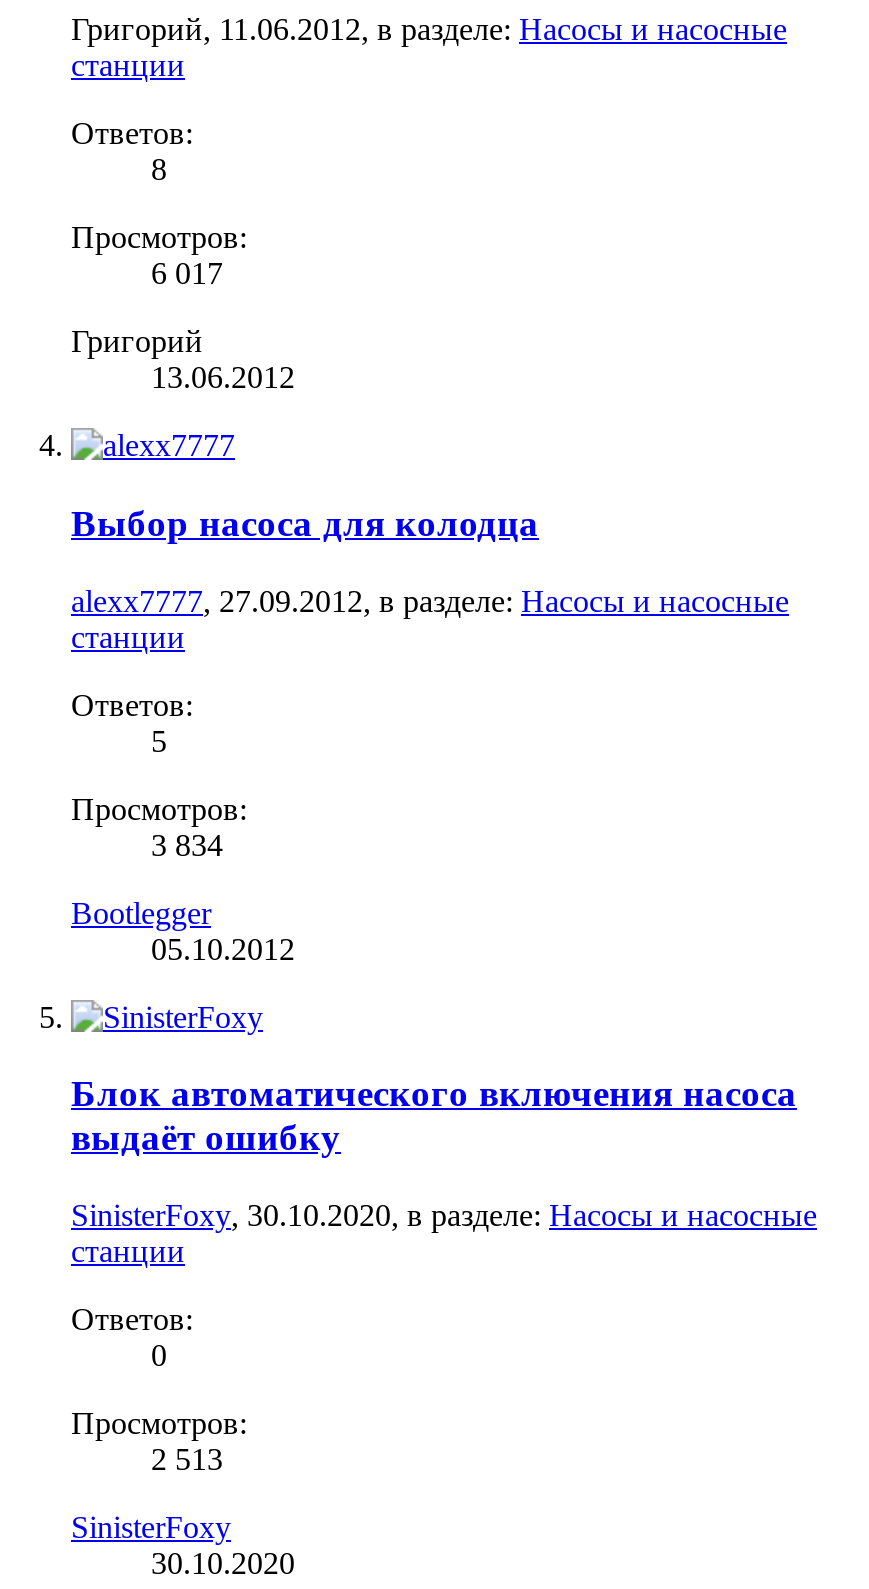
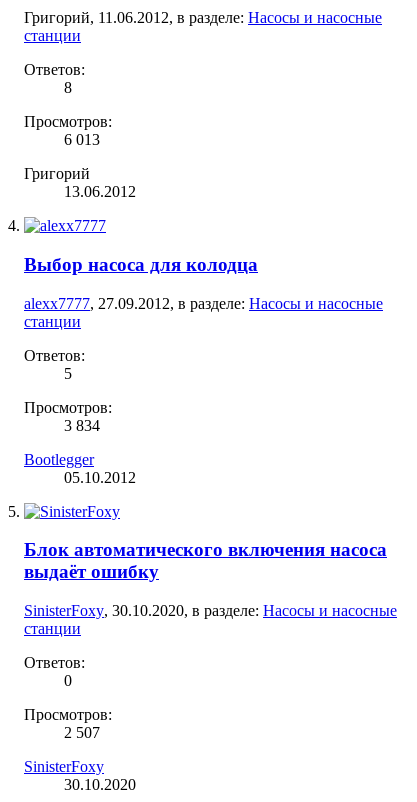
- 6 017
+ 6 013

- 2 513
+ 2 507
